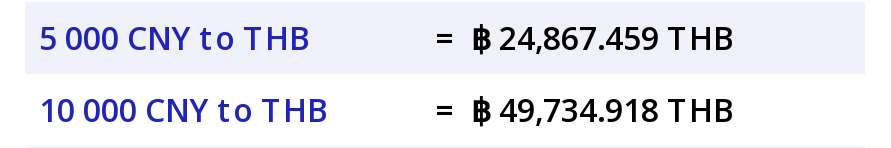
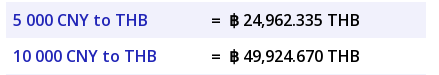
- = ฿ 24,867.459 THB
+ = ฿ 24,962.335 THB

- = ฿ 49,734.918 THB
+ = ฿ 49,924.670 THB
